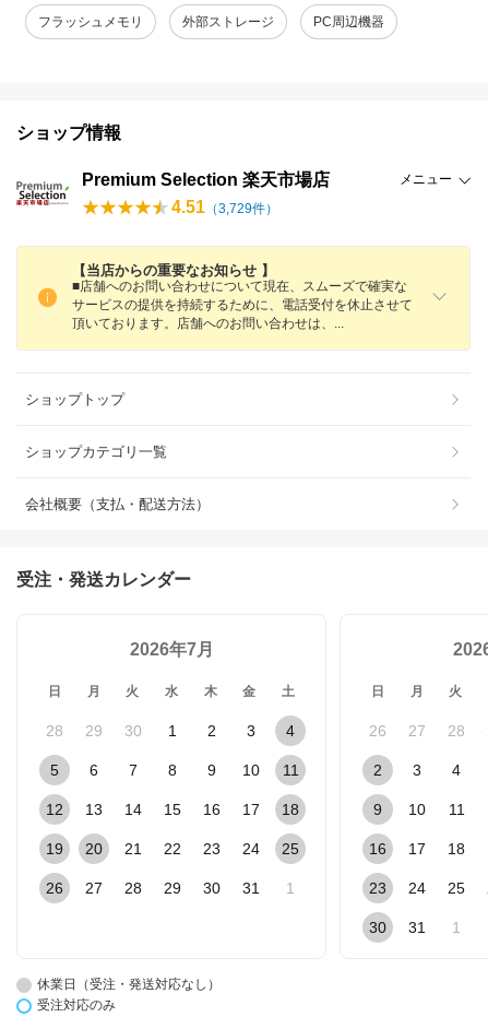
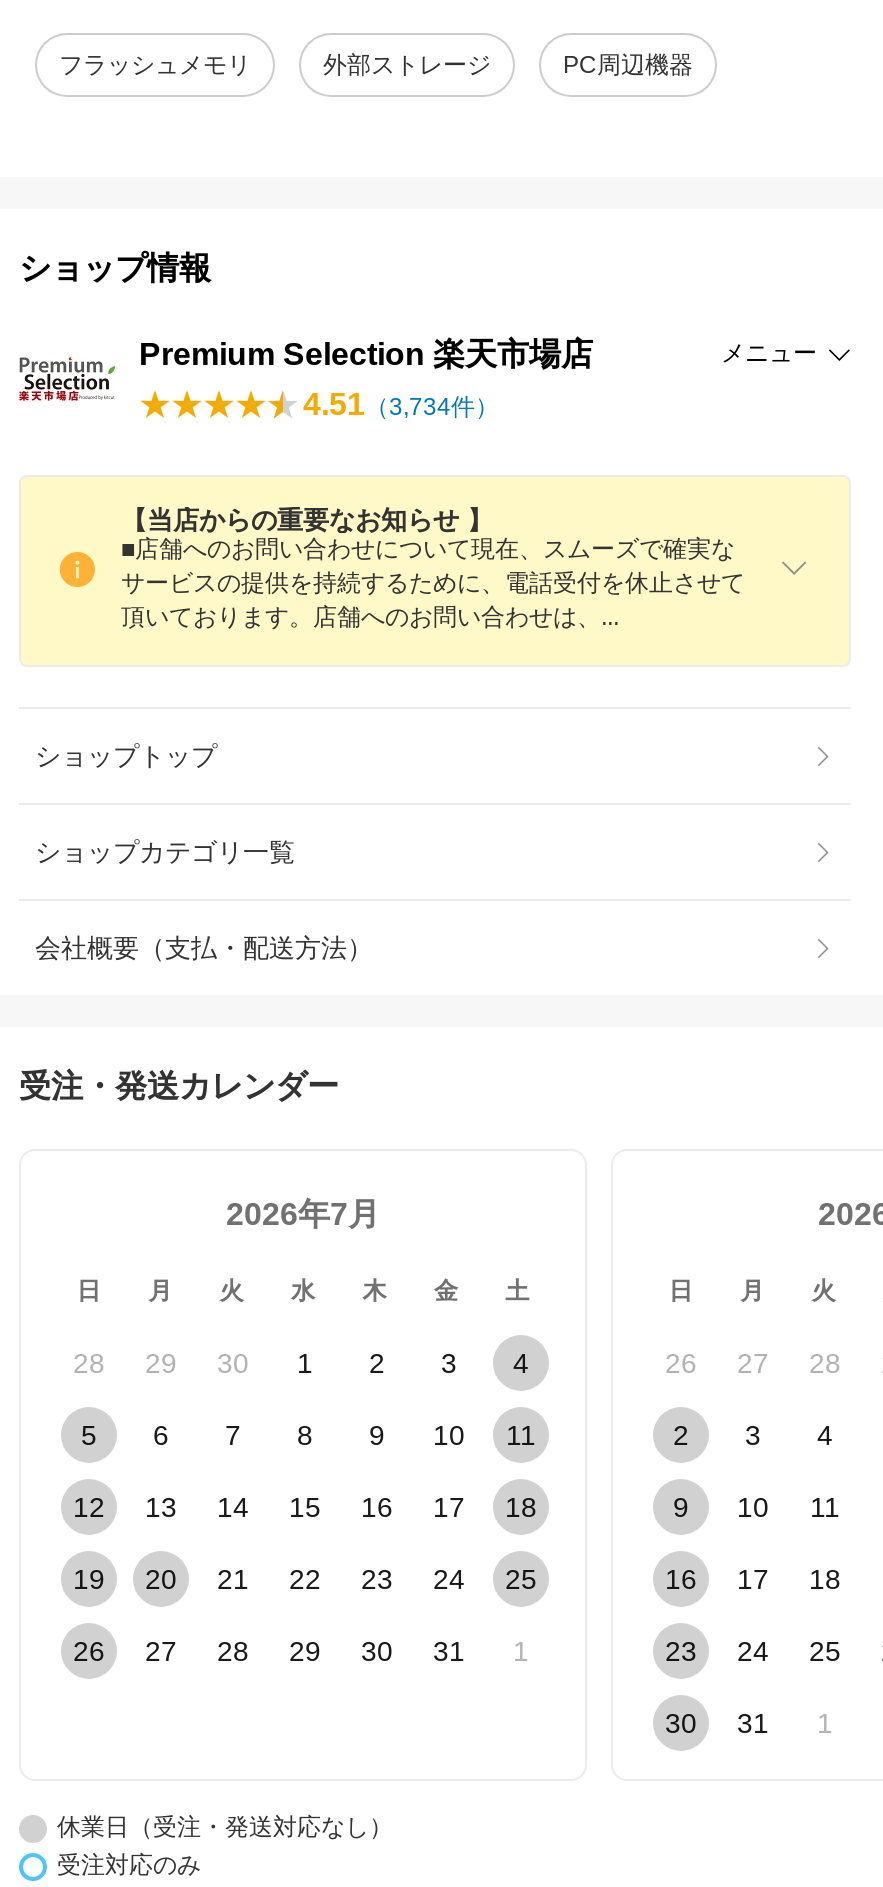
- 4.51（3,729件）
+ 4.51（3,734件）
